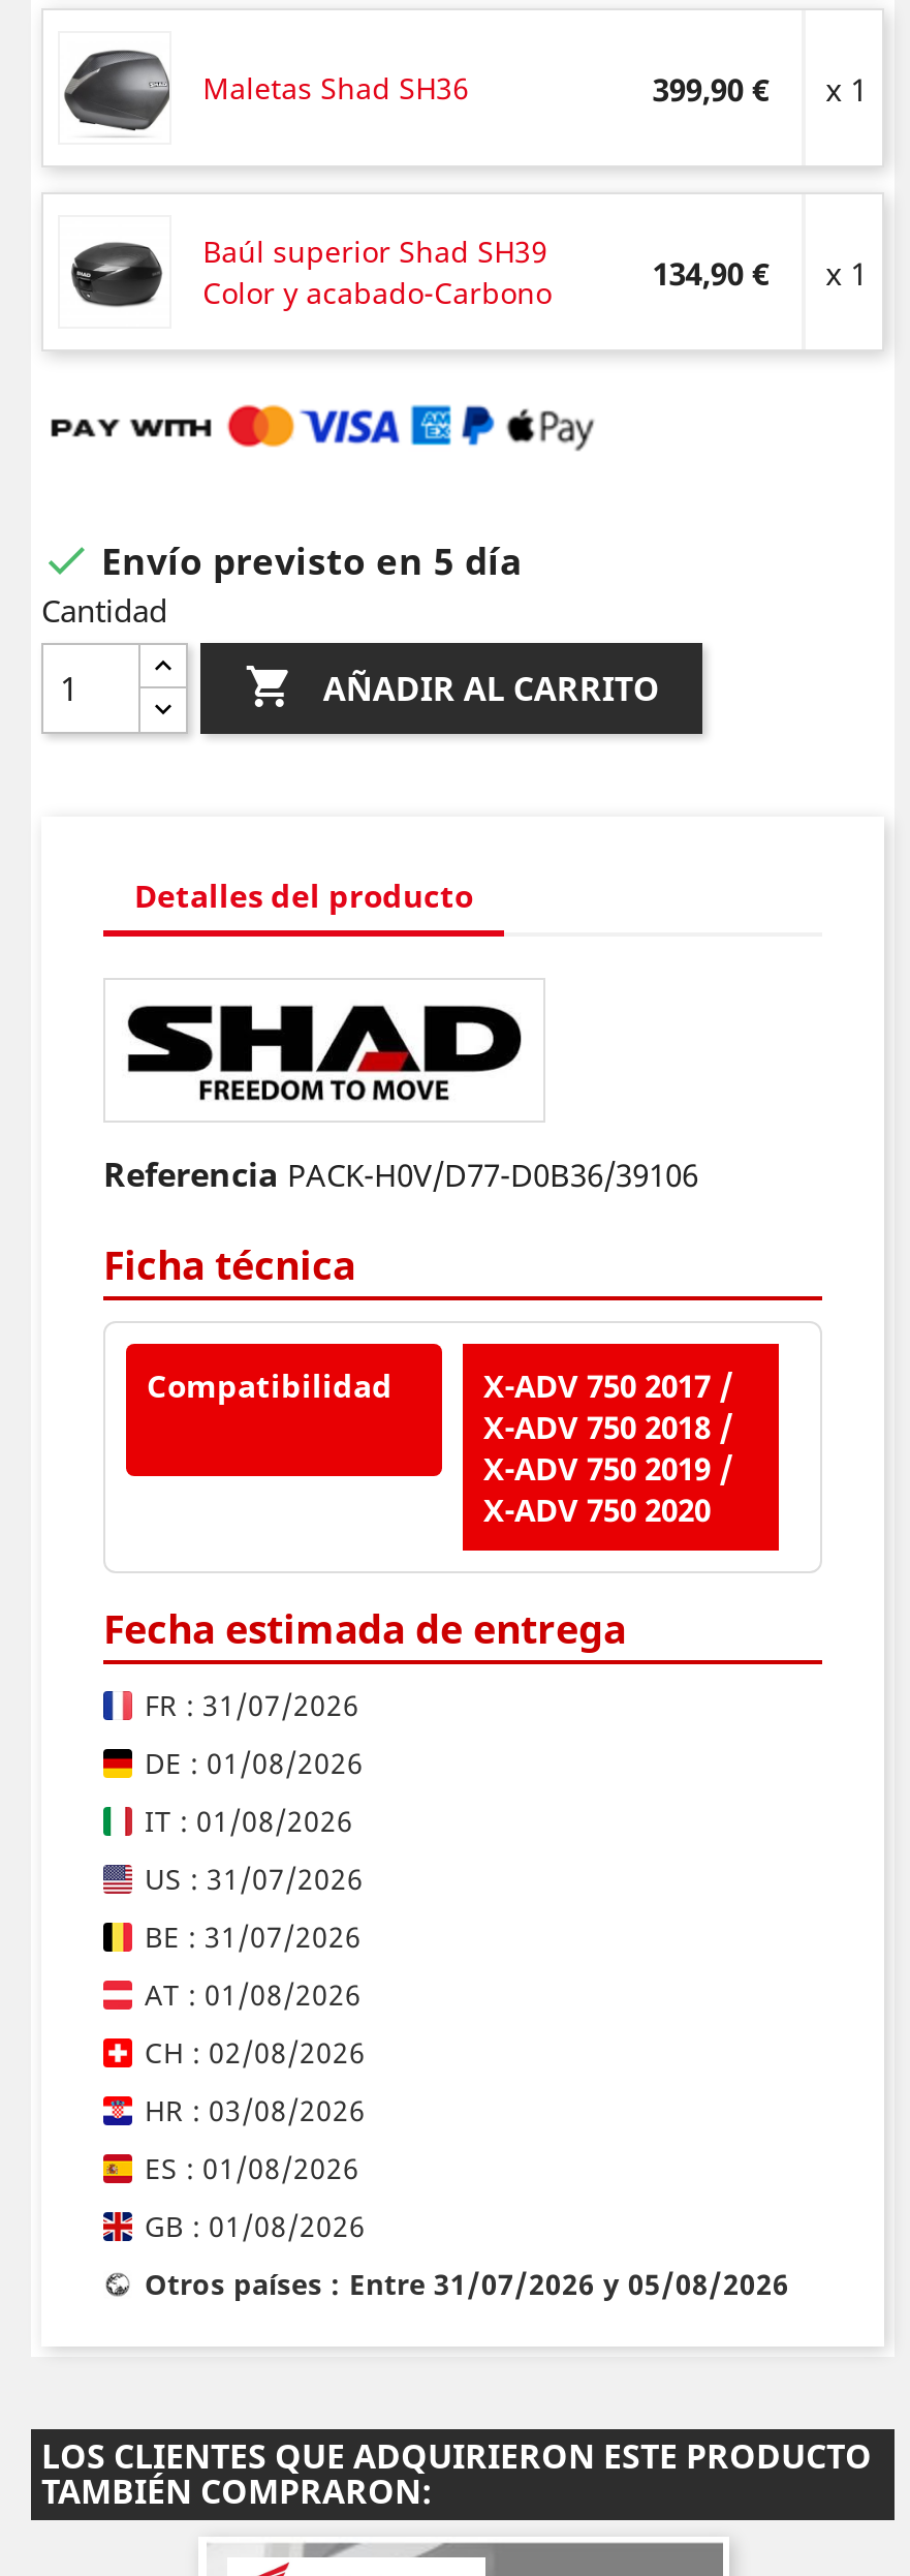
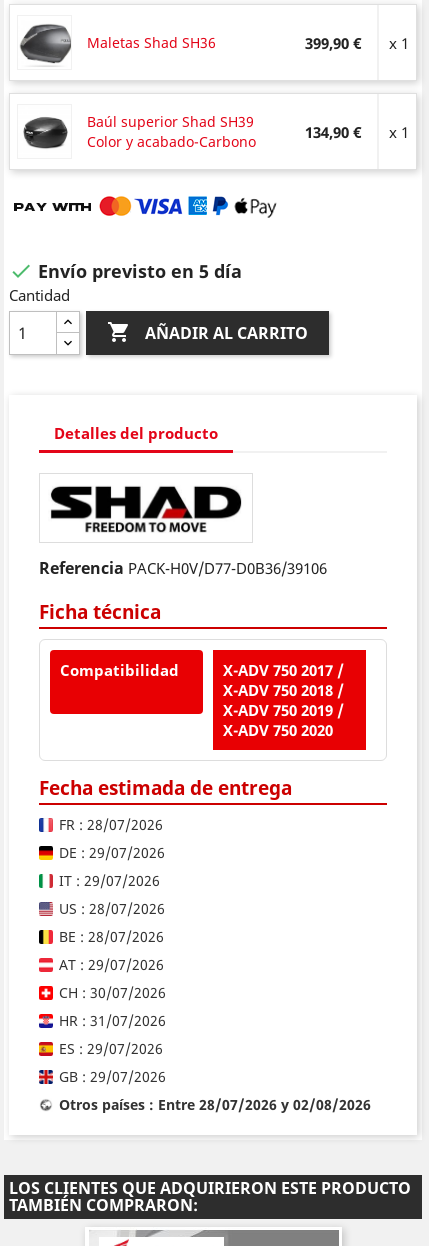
- FR : 31/07/2026
+ FR : 28/07/2026

- DE : 01/08/2026
+ DE : 29/07/2026

- IT : 01/08/2026
+ IT : 29/07/2026

- US : 31/07/2026
+ US : 28/07/2026

- BE : 31/07/2026
+ BE : 28/07/2026

- AT : 01/08/2026
+ AT : 29/07/2026

- CH : 02/08/2026
+ CH : 30/07/2026

- HR : 03/08/2026
+ HR : 31/07/2026

- ES : 01/08/2026
+ ES : 29/07/2026

- GB : 01/08/2026
+ GB : 29/07/2026

- Otros países : Entre 31/07/2026 y 05/08/2026
+ Otros países : Entre 28/07/2026 y 02/08/2026
